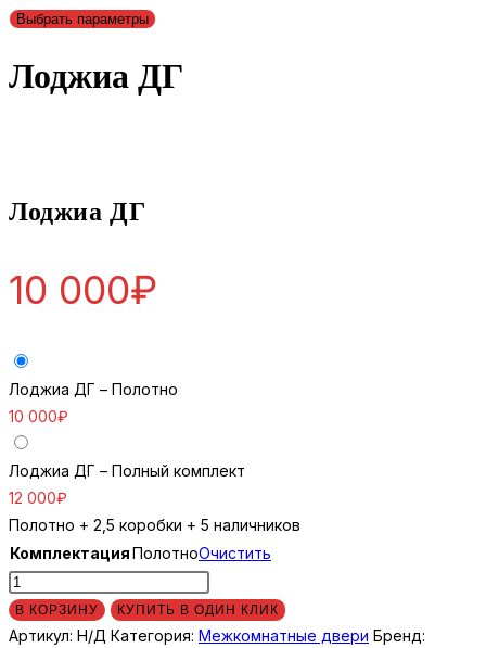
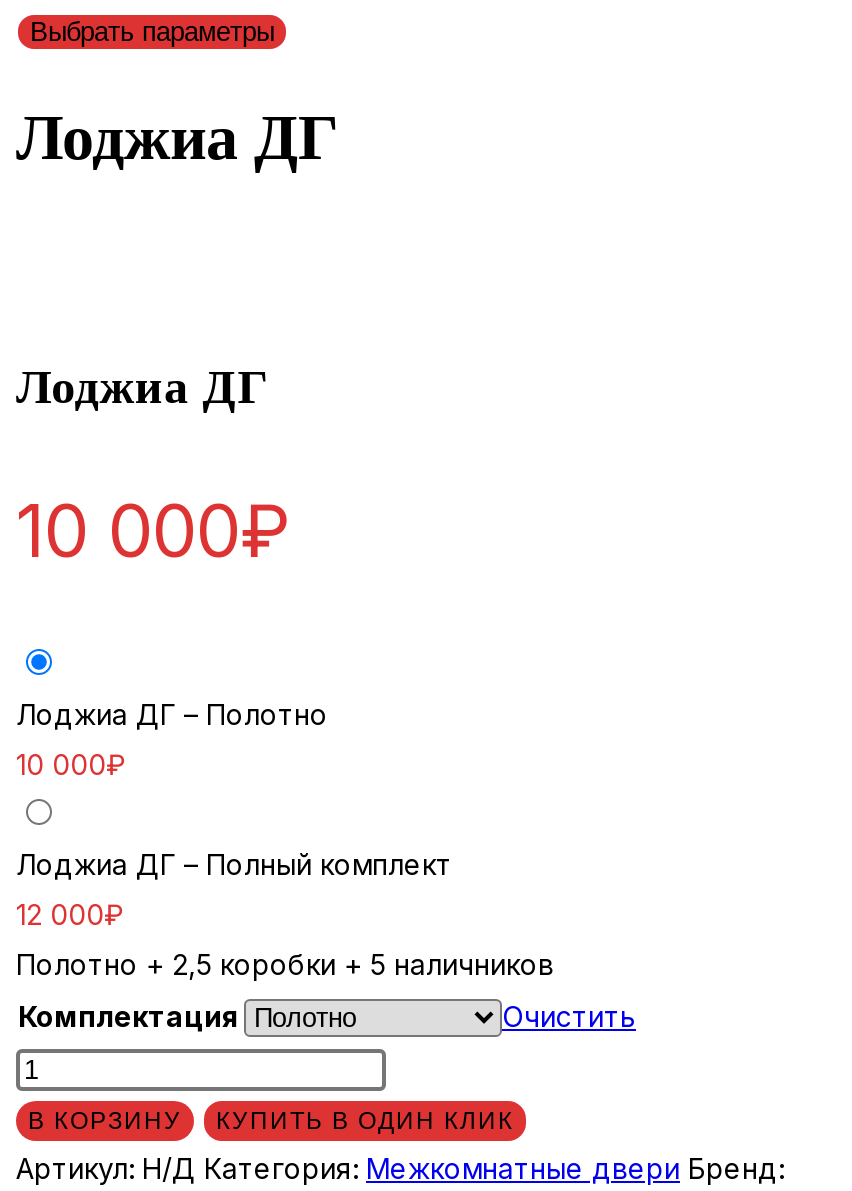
- Комплектация ПолотноОчистить
+ Комплектация
+ Очистить
